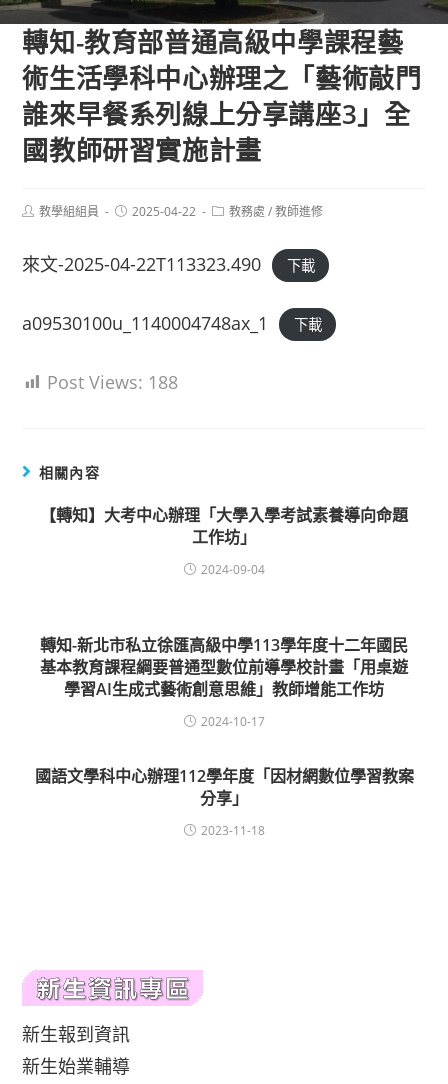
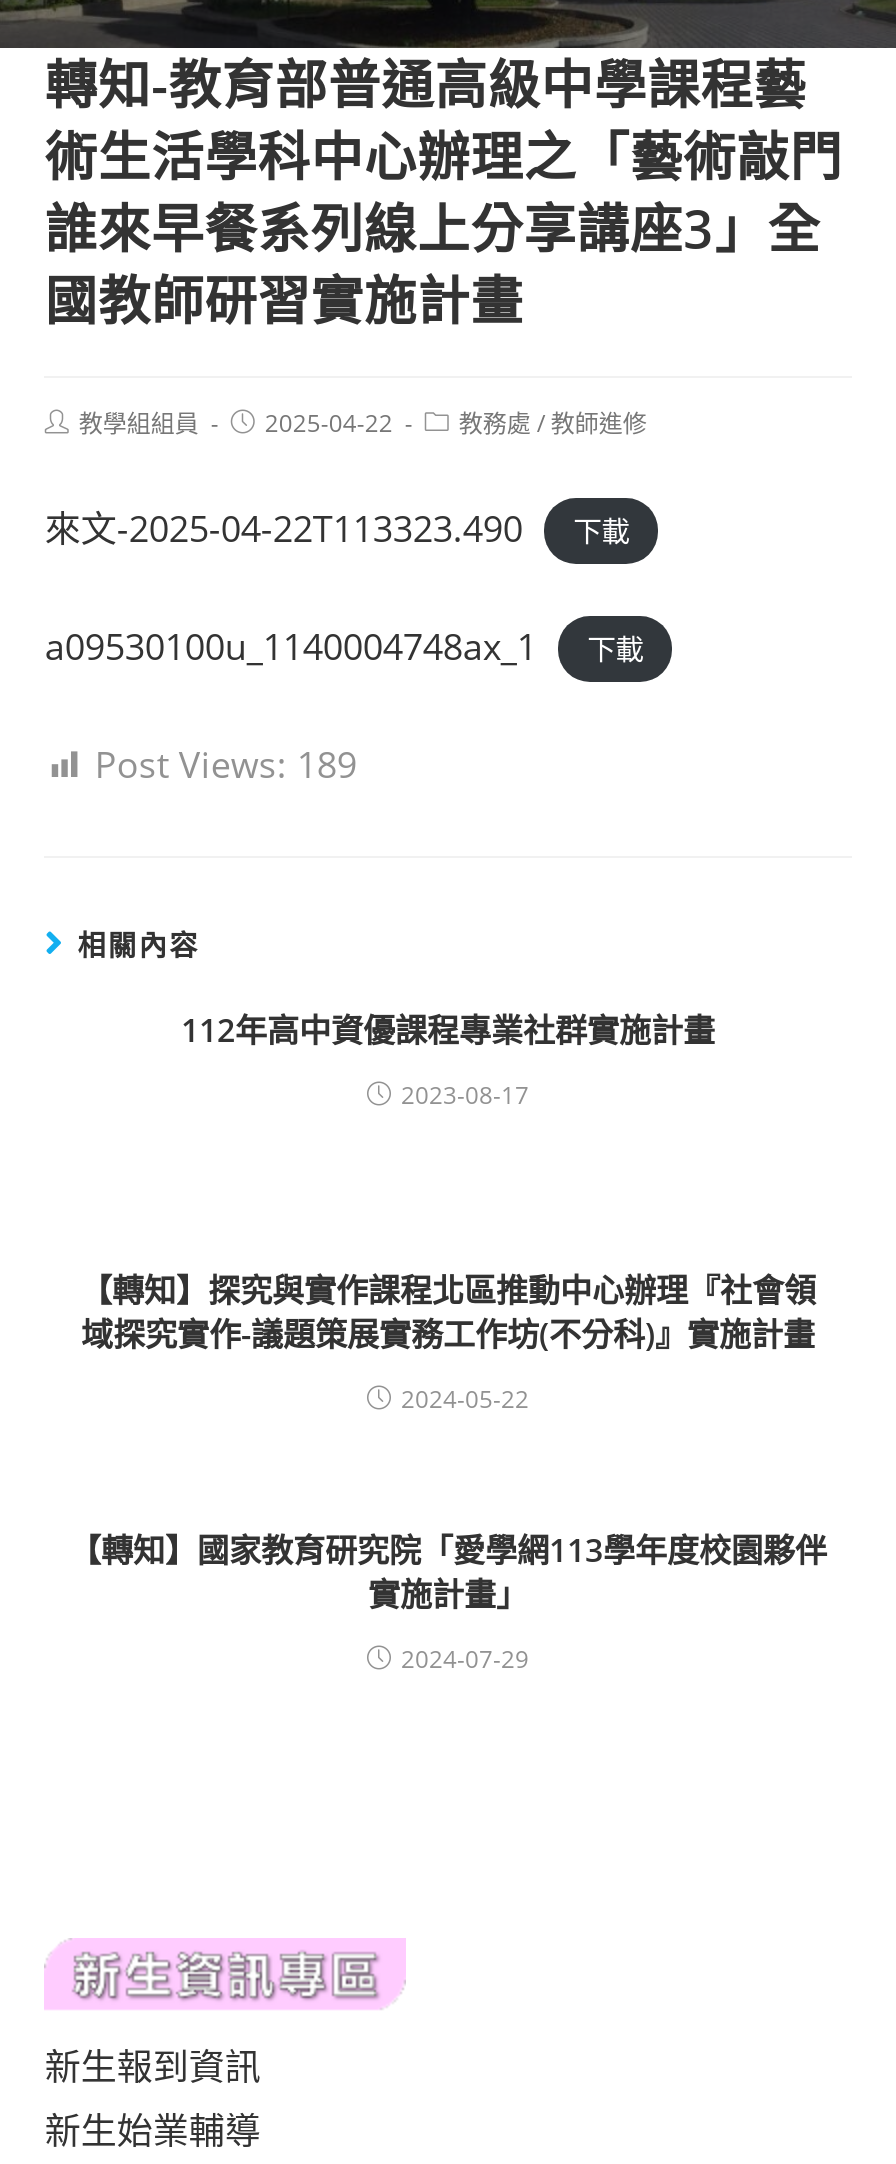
- Post Views: 188
+ Post Views: 189

- 【轉知】大考中心辦理「大學入學考試素養導向命題
- 工作坊」
+ 112年高中資優課程專業社群實施計畫

- 2024-09-04
+ 2023-08-17

- 轉知-新北市私立徐匯高級中學113學年度十二年國民
- 基本教育課程綱要普通型數位前導學校計畫「用桌遊
- 學習AI生成式藝術創意思維」教師增能工作坊
+ 【轉知】探究與實作課程北區推動中心辦理『社會領
+ 域探究實作-議題策展實務工作坊(不分科)』實施計畫

- 2024-10-17
+ 2024-05-22

- 國語文學科中心辦理112學年度「因材網數位學習教案
- 分享」
+ 【轉知】國家教育研究院「愛學網113學年度校園夥伴
+ 實施計畫」

- 2023-11-18
+ 2024-07-29
